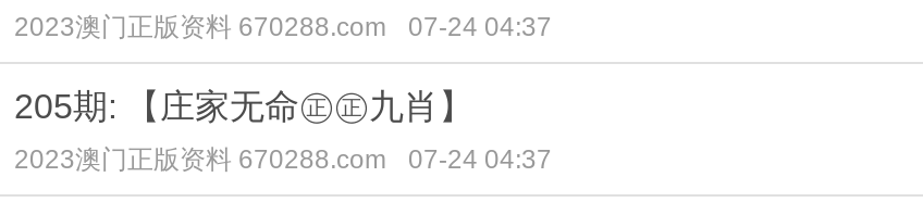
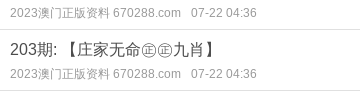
- 2023澳门正版资料 670288.com 07-24 04:37
+ 2023澳门正版资料 670288.com 07-22 04:36

- 205期: 【庄家无命㊣㊣九肖】
+ 203期: 【庄家无命㊣㊣九肖】

- 2023澳门正版资料 670288.com 07-24 04:37
+ 2023澳门正版资料 670288.com 07-22 04:36
